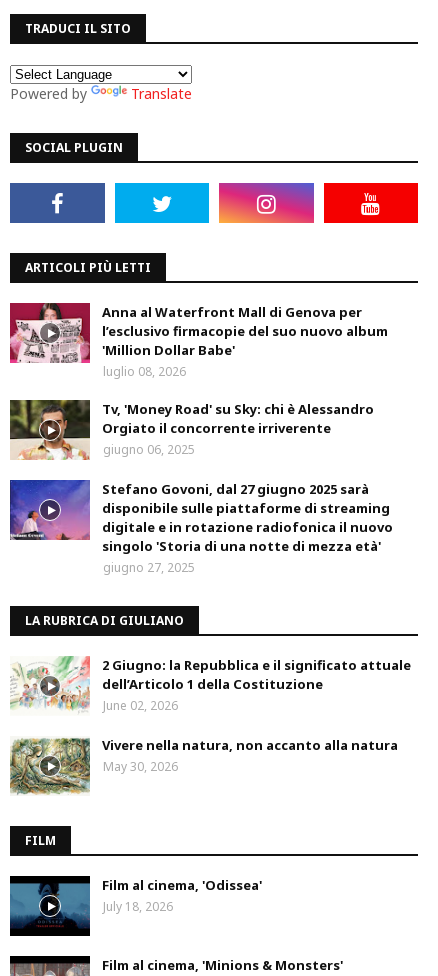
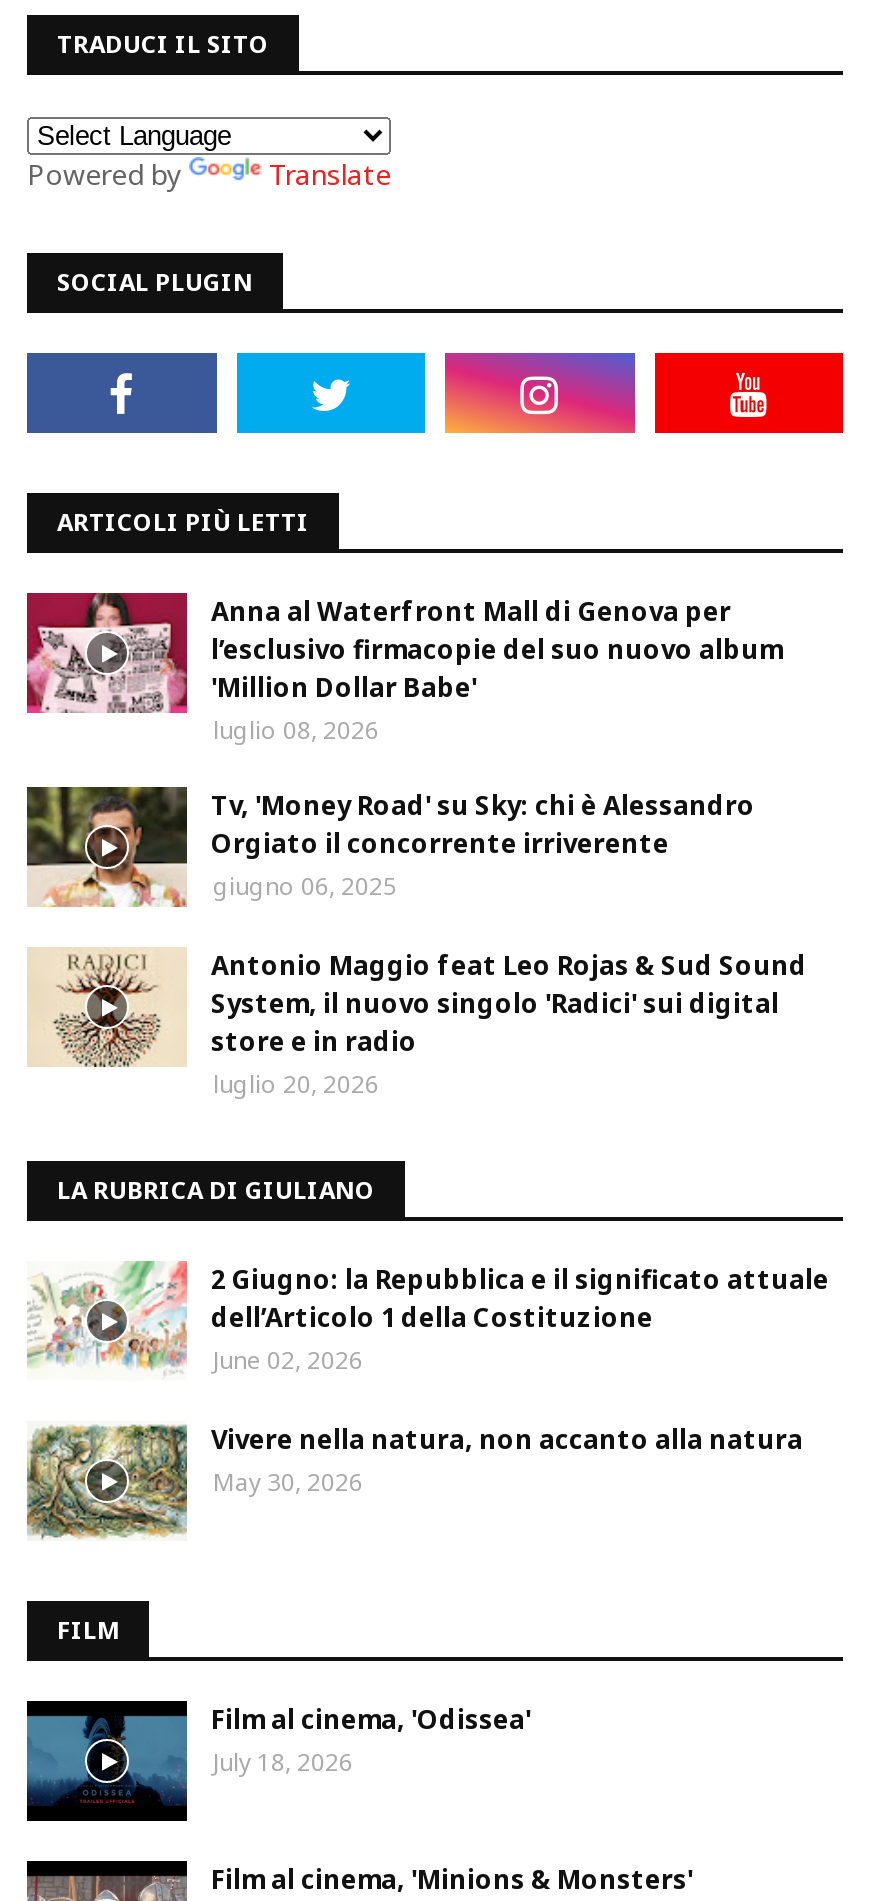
- [image]
- Stefano Govoni, dal 27 giugno 2025 sarà
- disponibile sulle piattaforme di streaming
- digitale e in rotazione radiofonica il nuovo
- singolo 'Storia di una notte di mezza età'
- giugno 27, 2025
+ [image]
+ Antonio Maggio feat Leo Rojas & Sud Sound
+ System, il nuovo singolo 'Radici' sui digital
+ store e in radio
+ luglio 20, 2026
